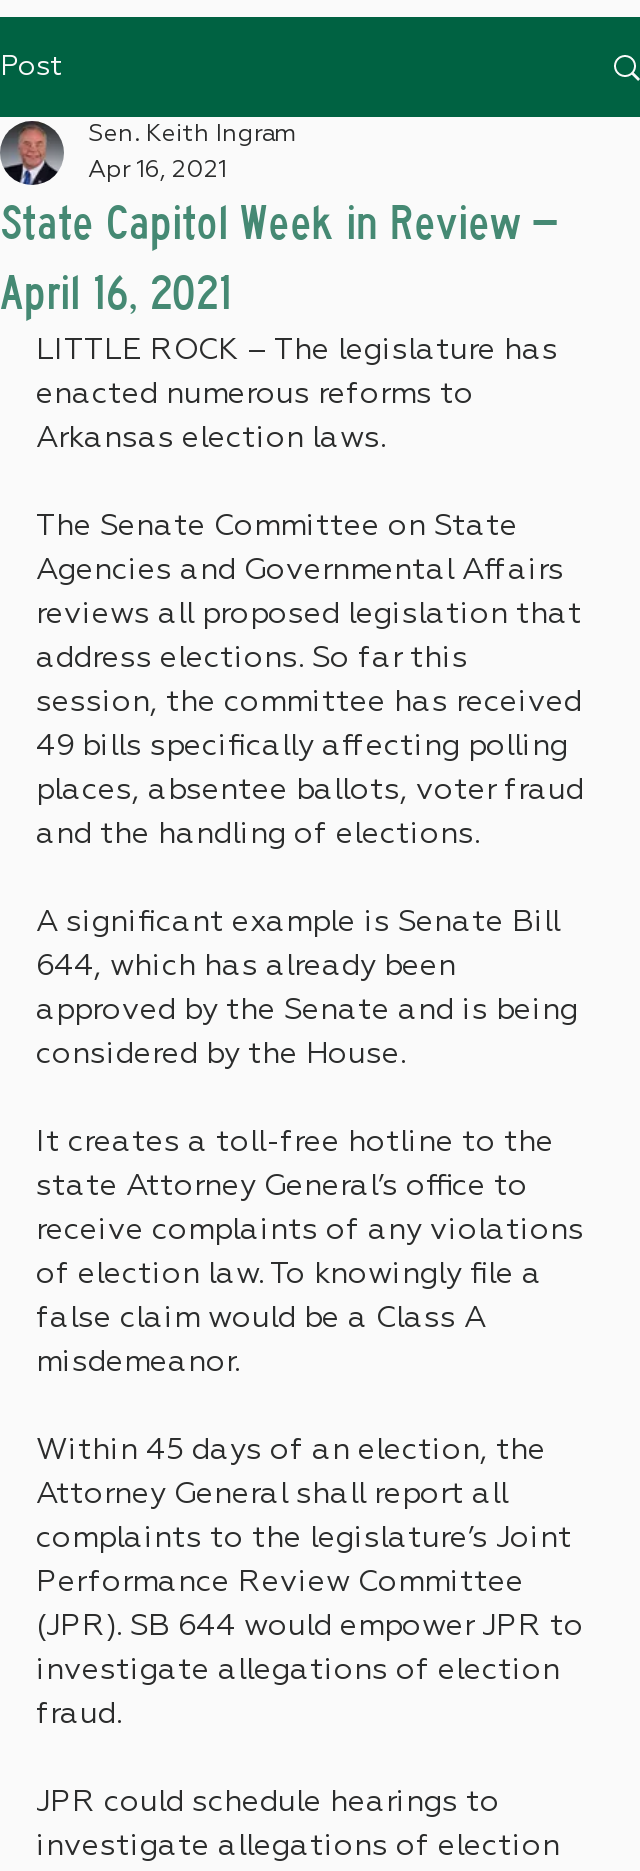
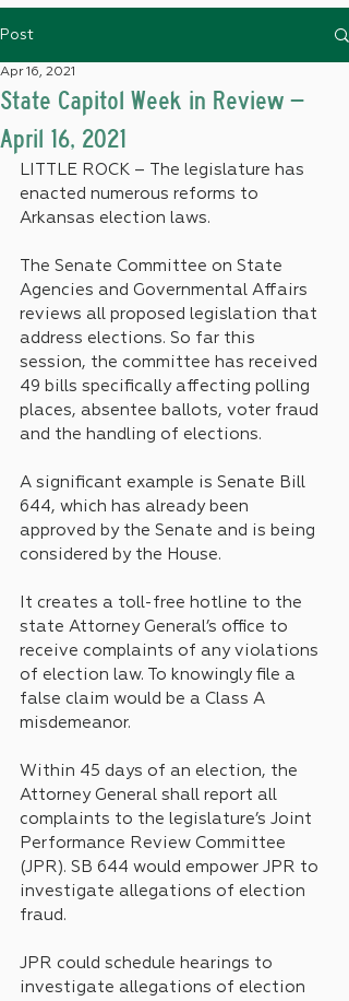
- Sen. Keith Ingram
